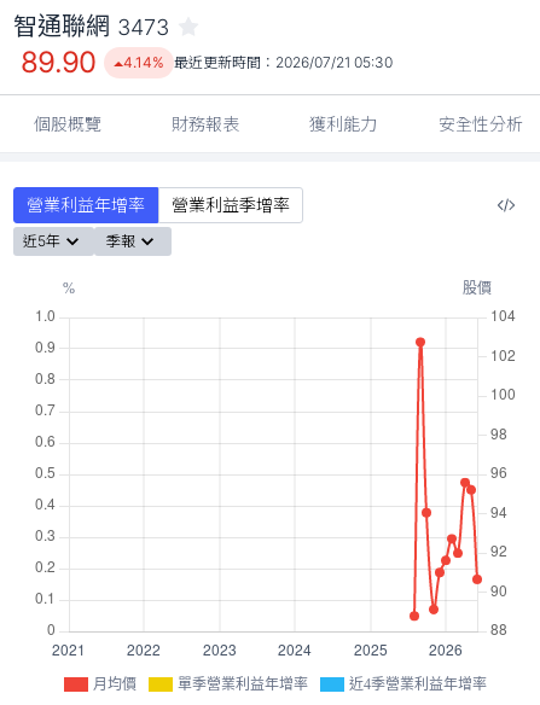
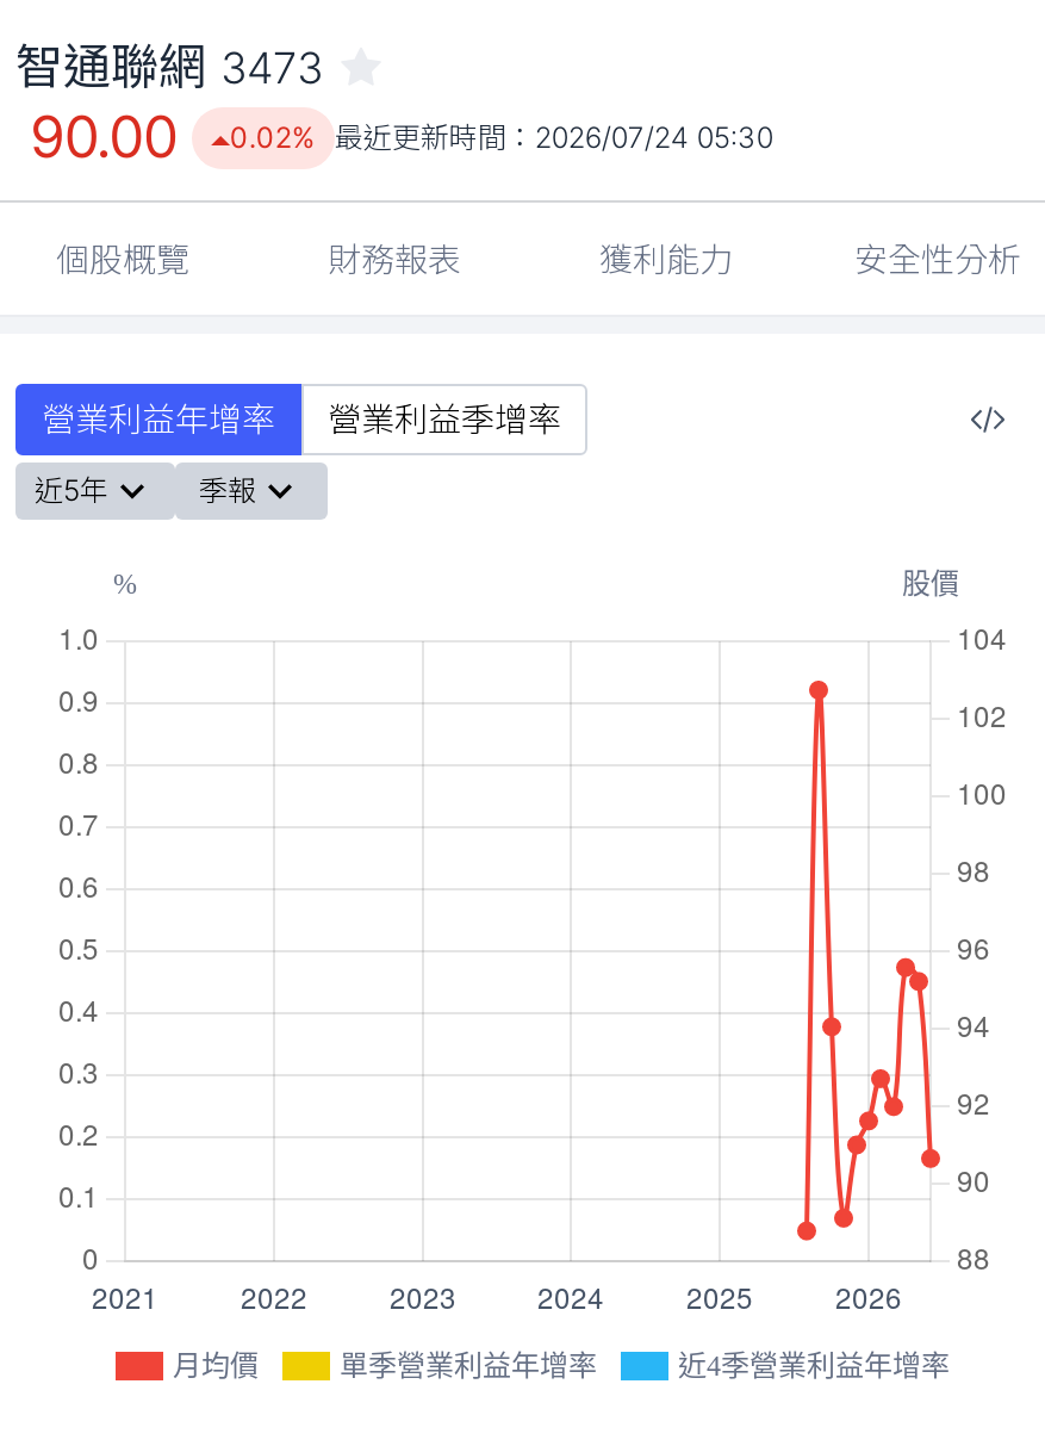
- 89.90
+ 90.00

- 4.14% 最近更新時間：2026/07/21 05:30
+ 0.02% 最近更新時間：2026/07/24 05:30
